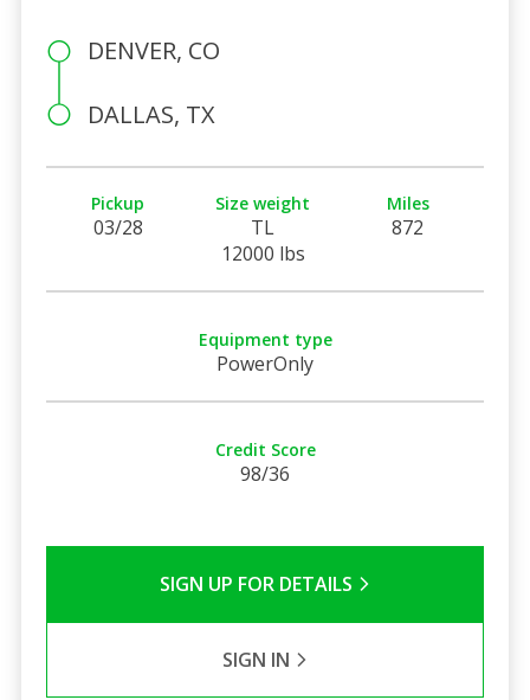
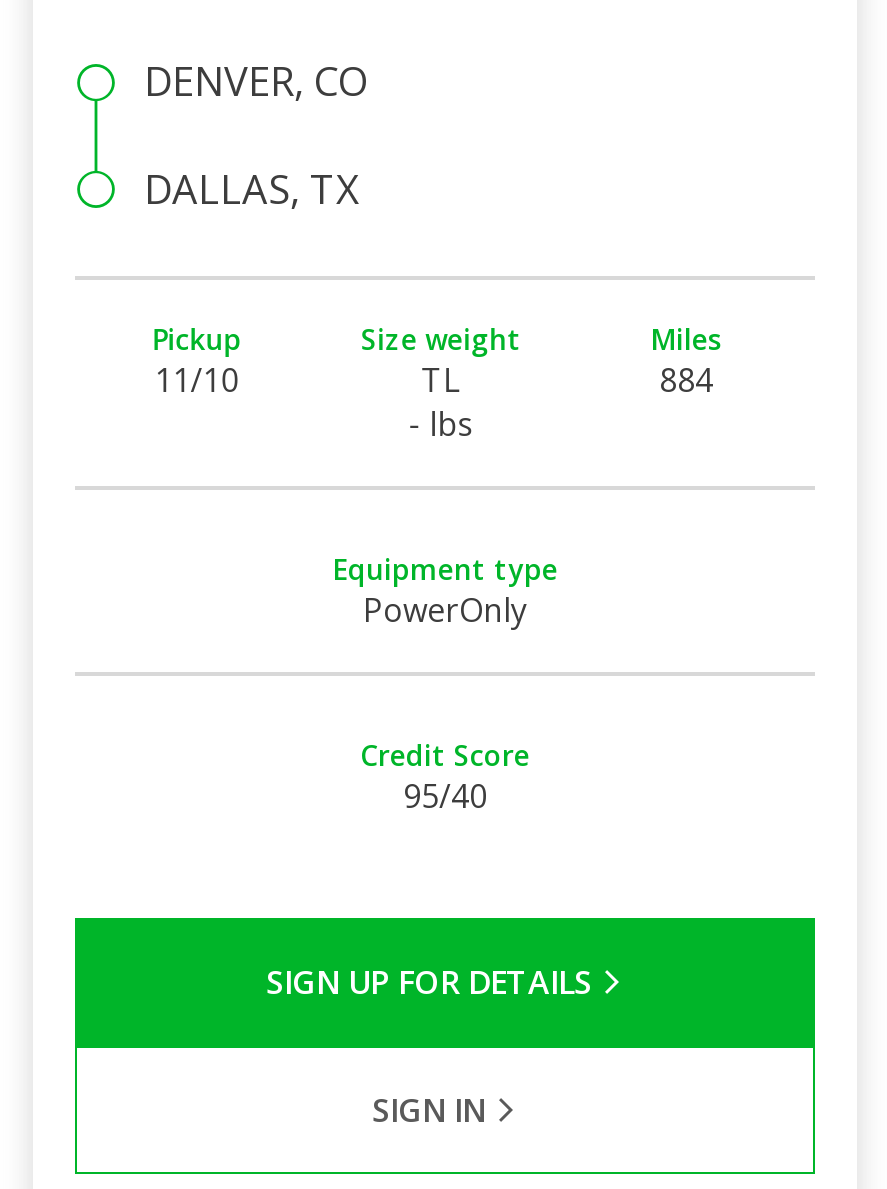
- 03/28
+ 11/10

- 872
+ 884

- 12000 lbs
+ - lbs

- 98/36
+ 95/40
